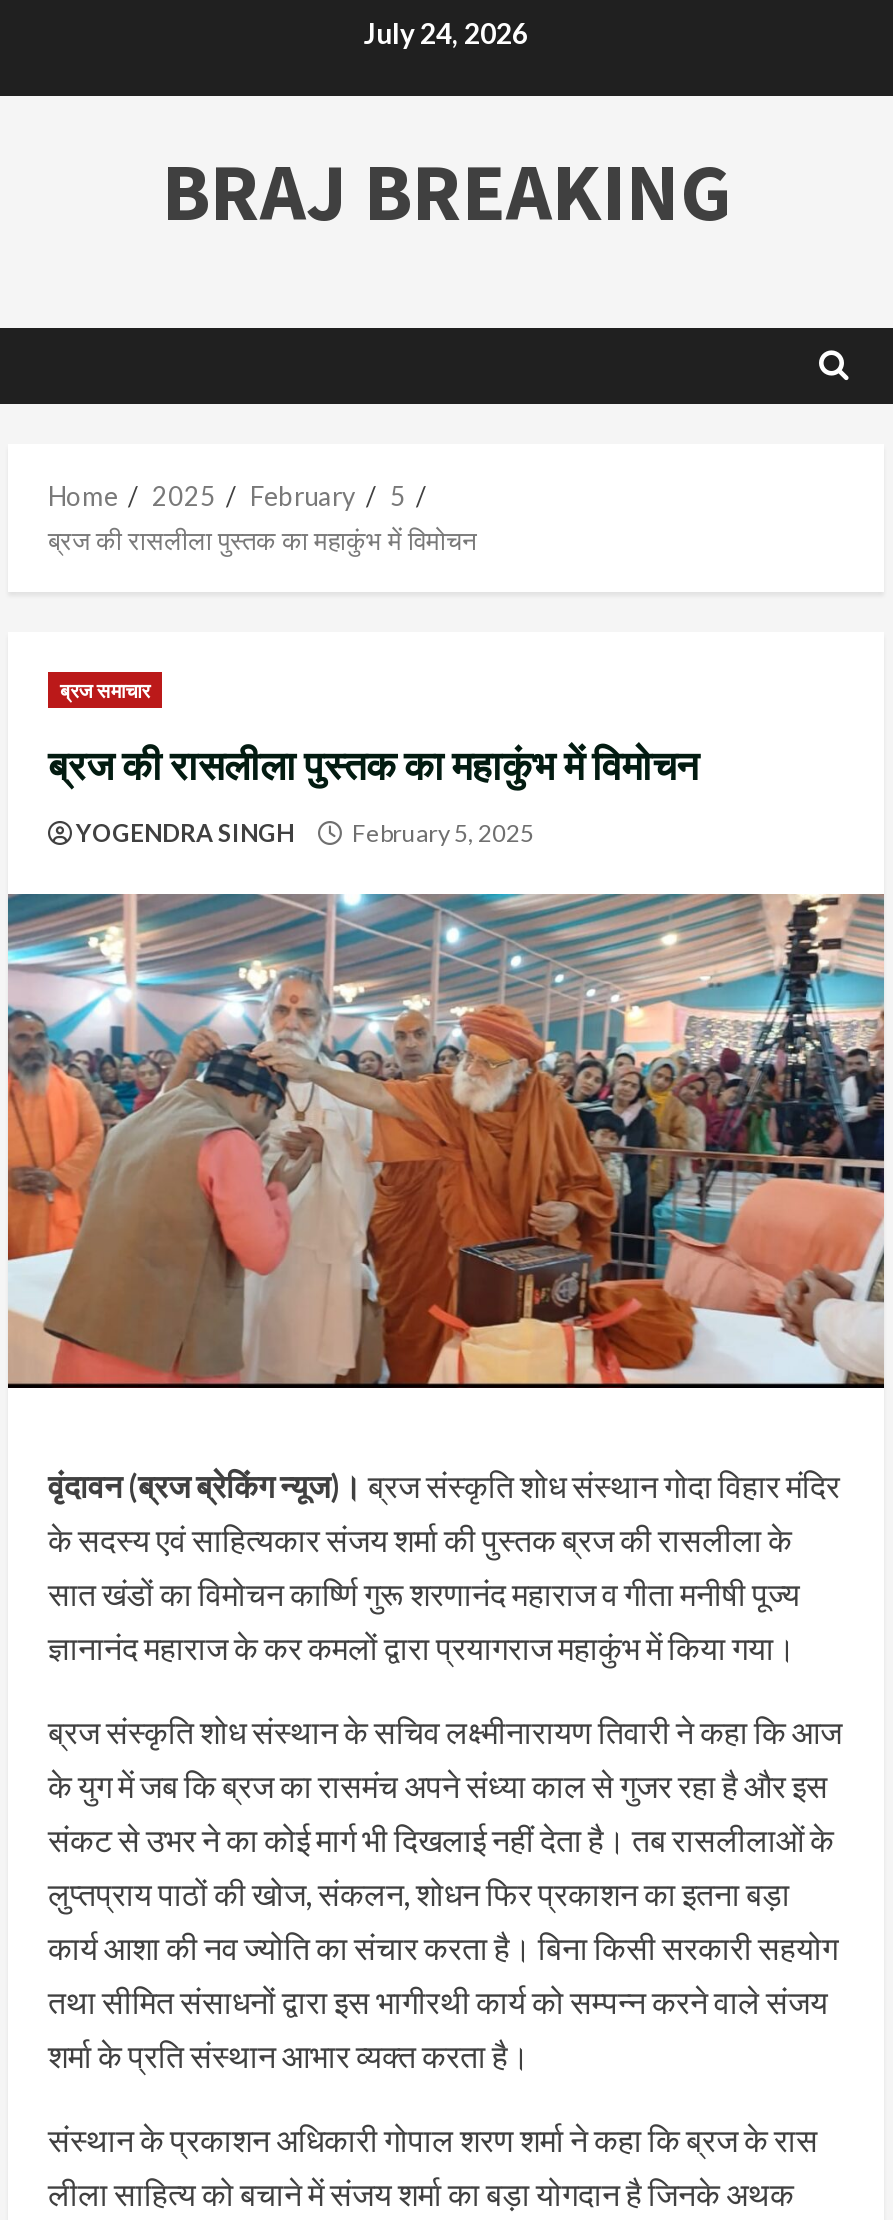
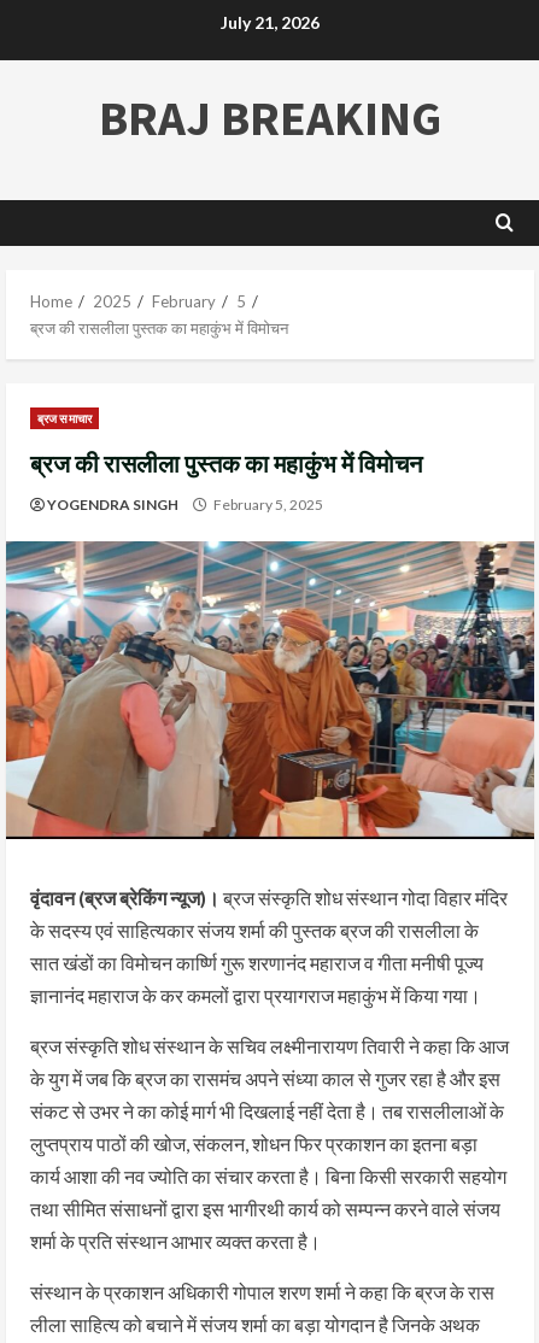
- July 24, 2026
+ July 21, 2026
